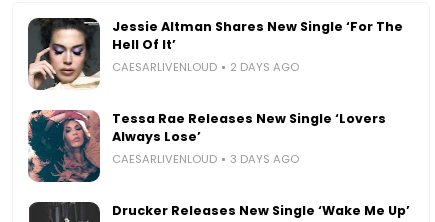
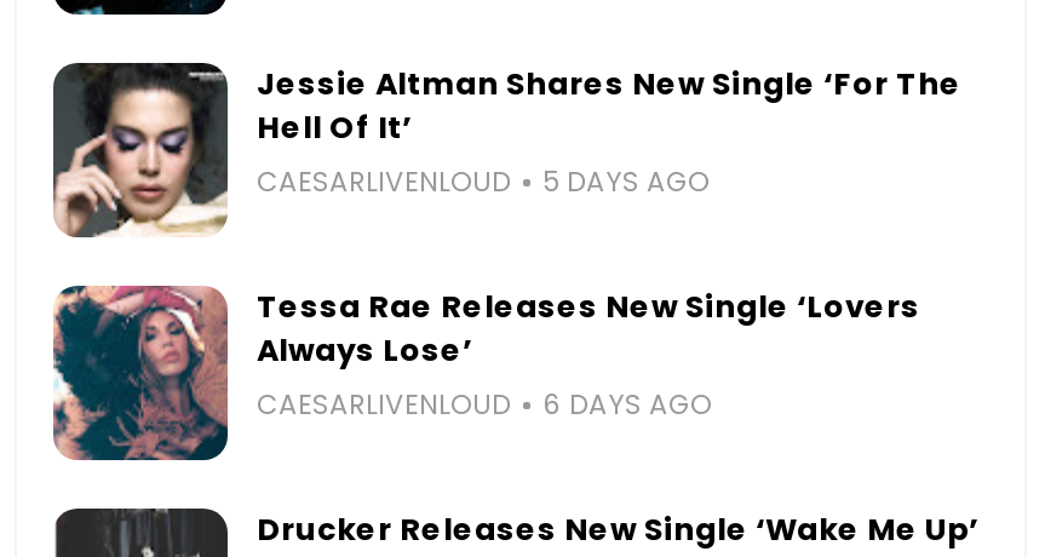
- CAESARLIVENLOUD 2 DAYS AGO
+ CAESARLIVENLOUD 5 DAYS AGO

- CAESARLIVENLOUD 3 DAYS AGO
+ CAESARLIVENLOUD 6 DAYS AGO
